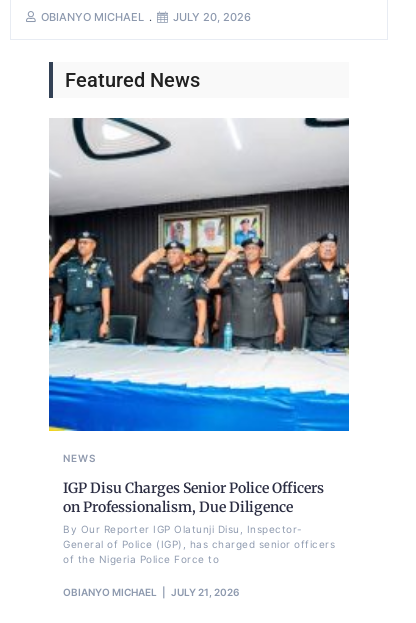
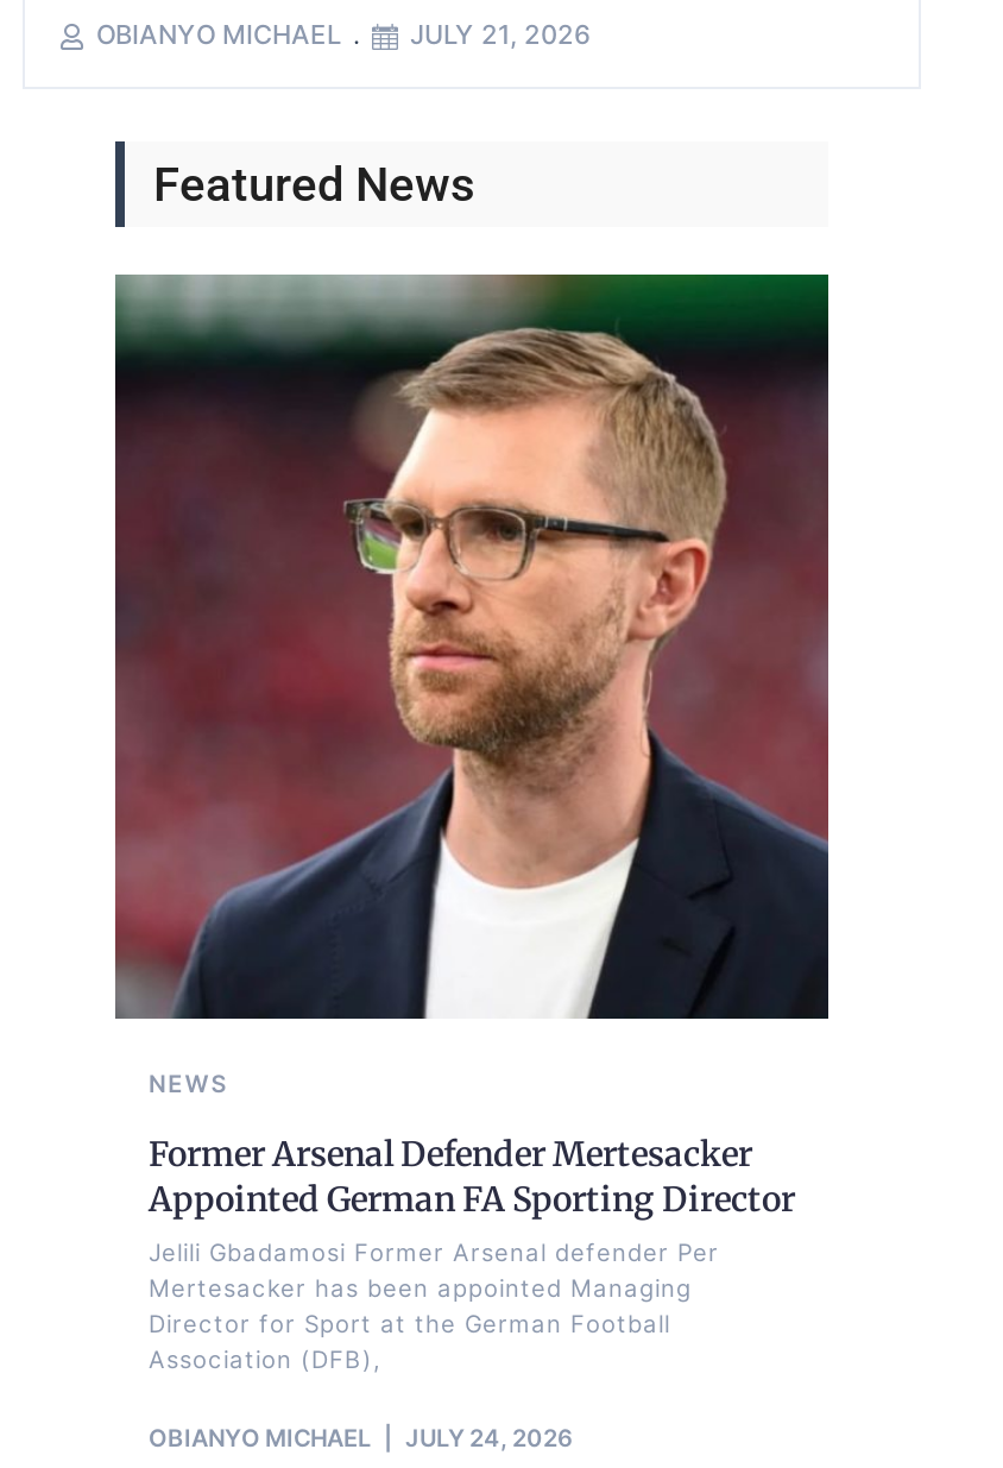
- JULY 20, 2026
+ JULY 21, 2026

- [image]
+ [image]

- IGP Disu Charges Senior Police Officers
- on Professionalism, Due Diligence
- By Our Reporter IGP Olatunji Disu, Inspector-
- General of Police (IGP), has charged senior officers
- of the Nigeria Police Force to
+ Former Arsenal Defender Mertesacker
+ Appointed German FA Sporting Director
+ Jelili Gbadamosi Former Arsenal defender Per
+ Mertesacker has been appointed Managing
+ Director for Sport at the German Football
+ Association (DFB),

- OBIANYO MICHAEL JULY 21, 2026
+ OBIANYO MICHAEL JULY 24, 2026
